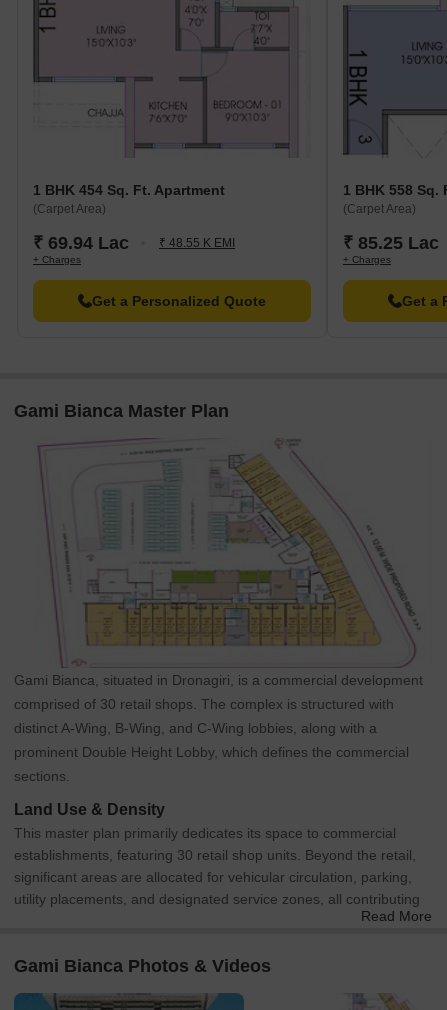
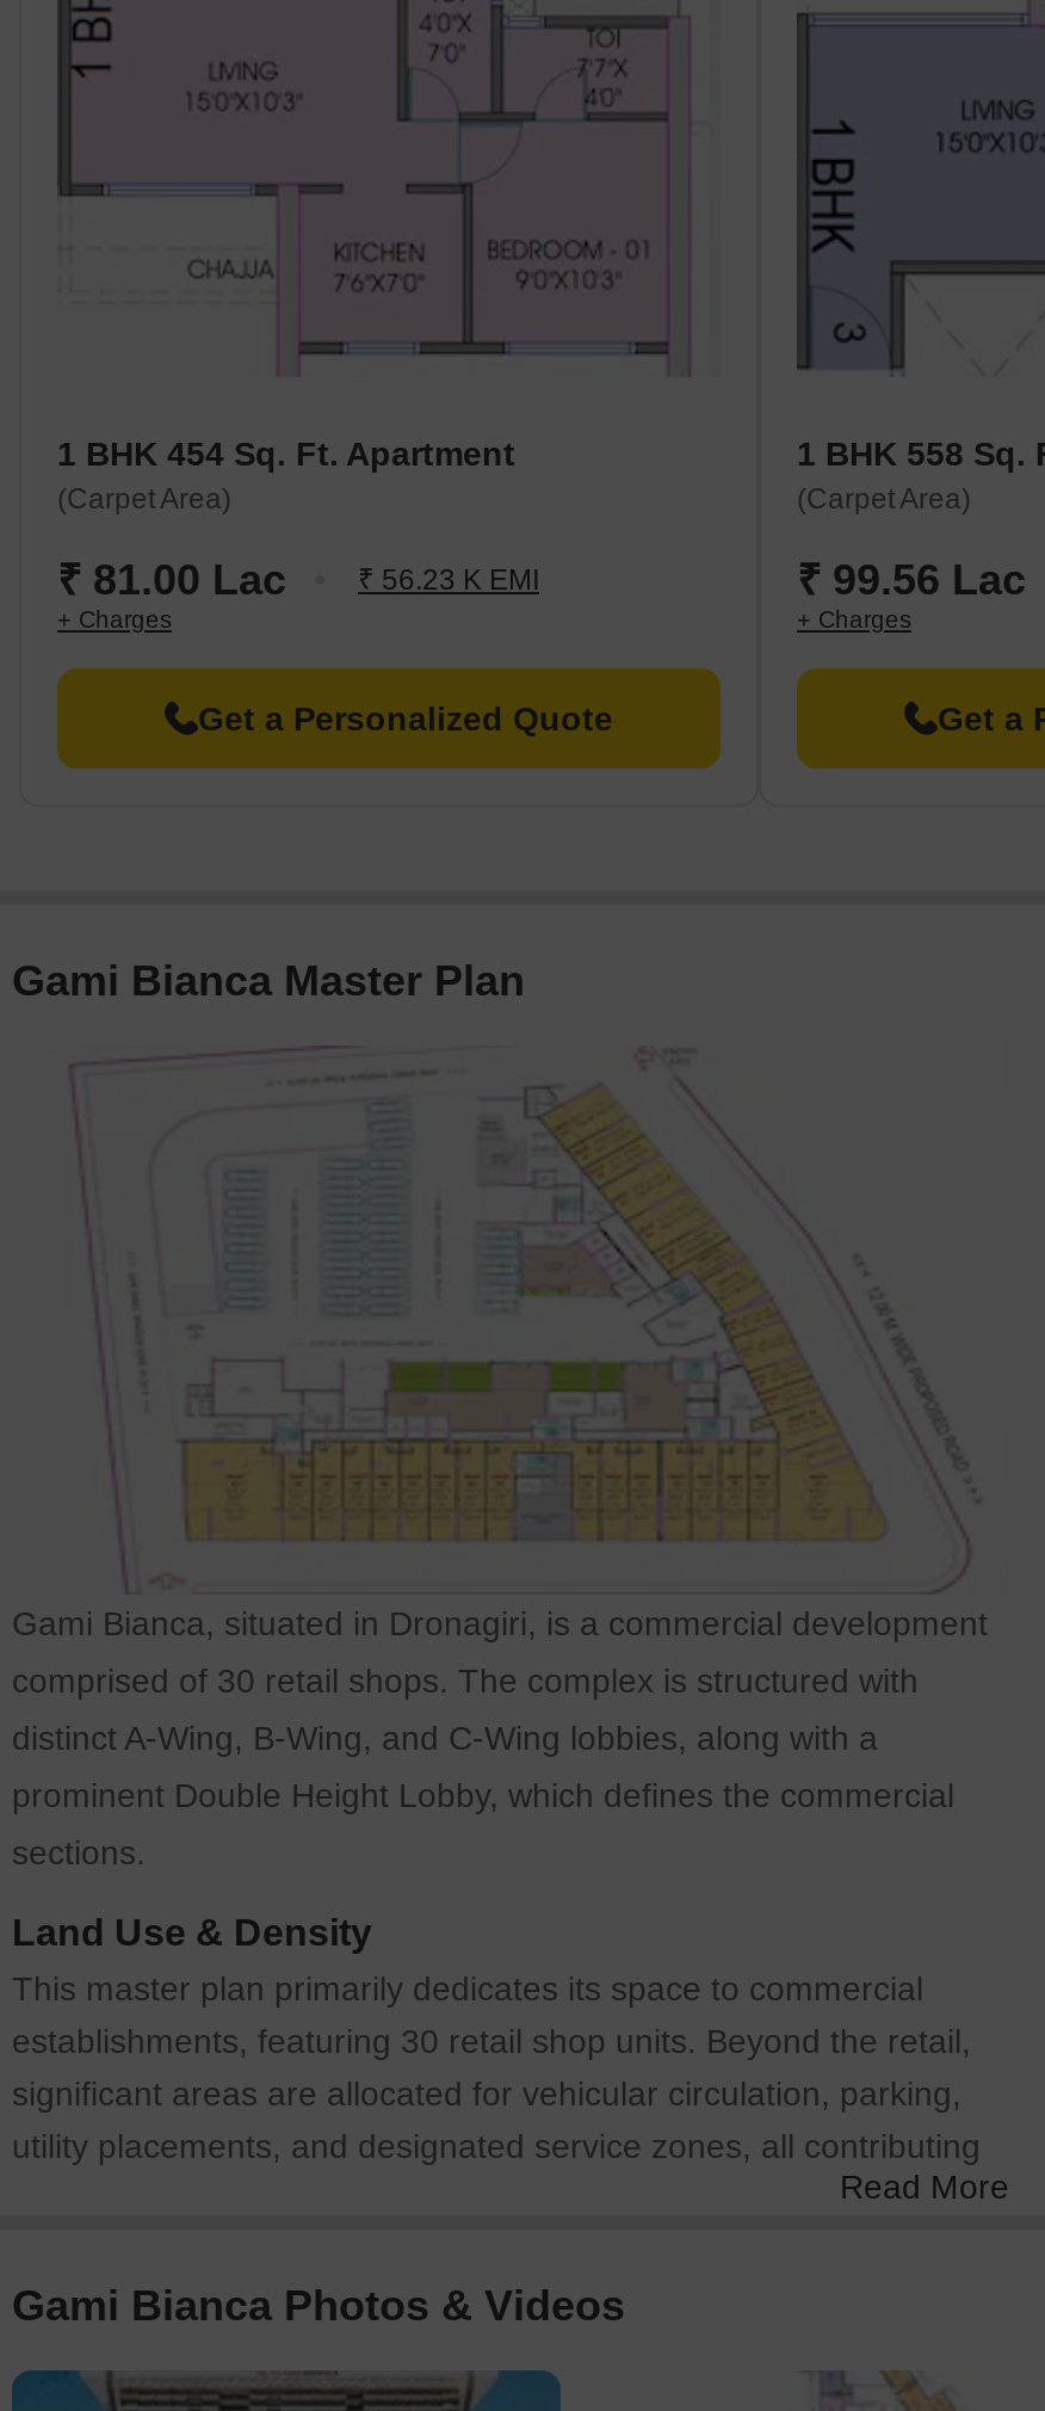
- ₹ 69.94 Lac
+ ₹ 81.00 Lac

- ₹ 48.55 K EMI
+ ₹ 56.23 K EMI

- ₹ 85.25 Lac
+ ₹ 99.56 Lac
